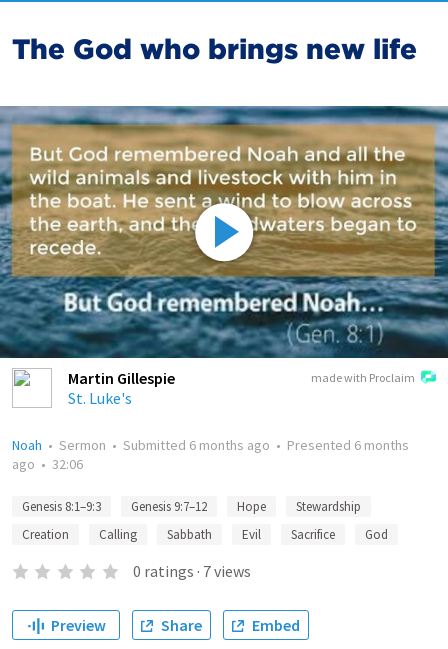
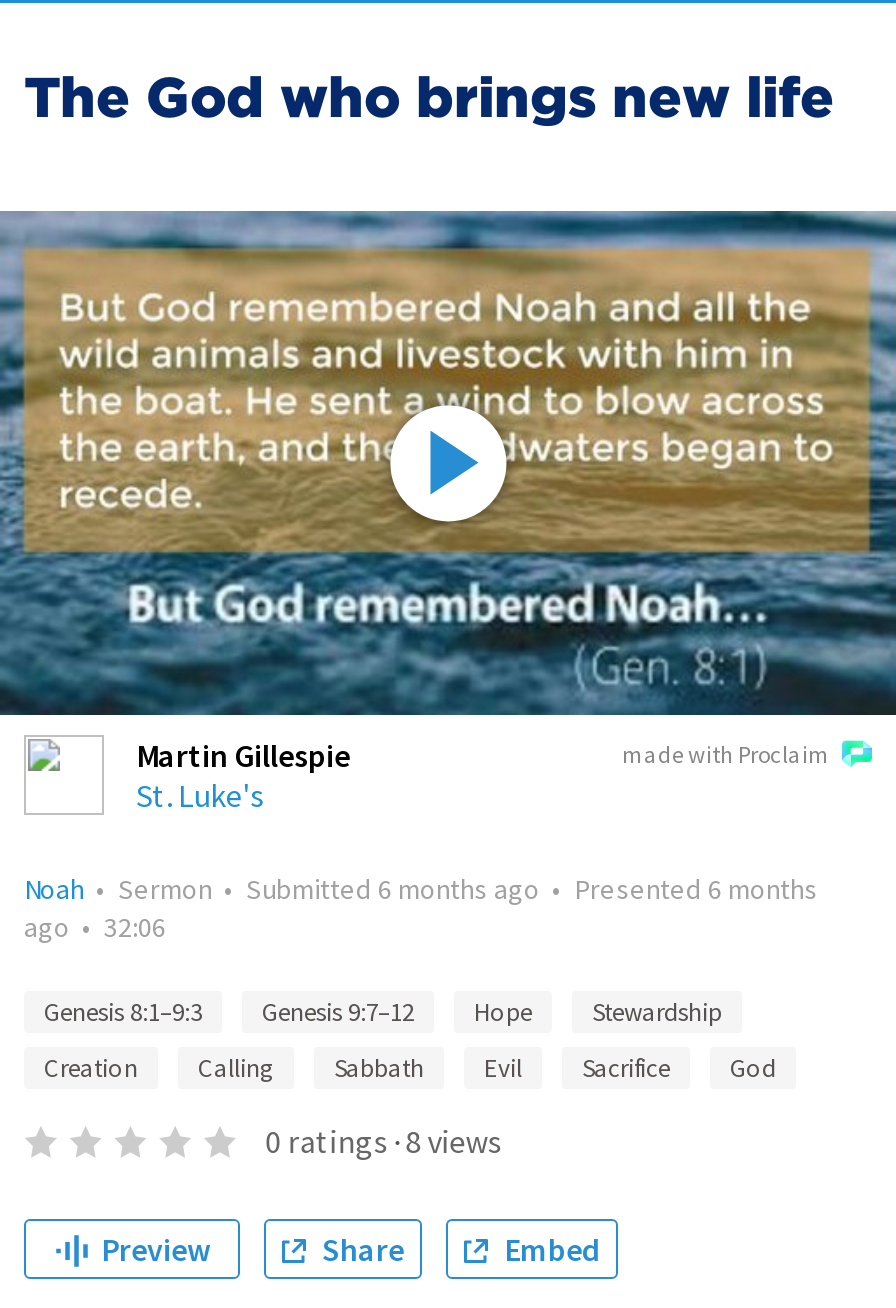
- 0 ratings · 7 views
+ 0 ratings · 8 views
